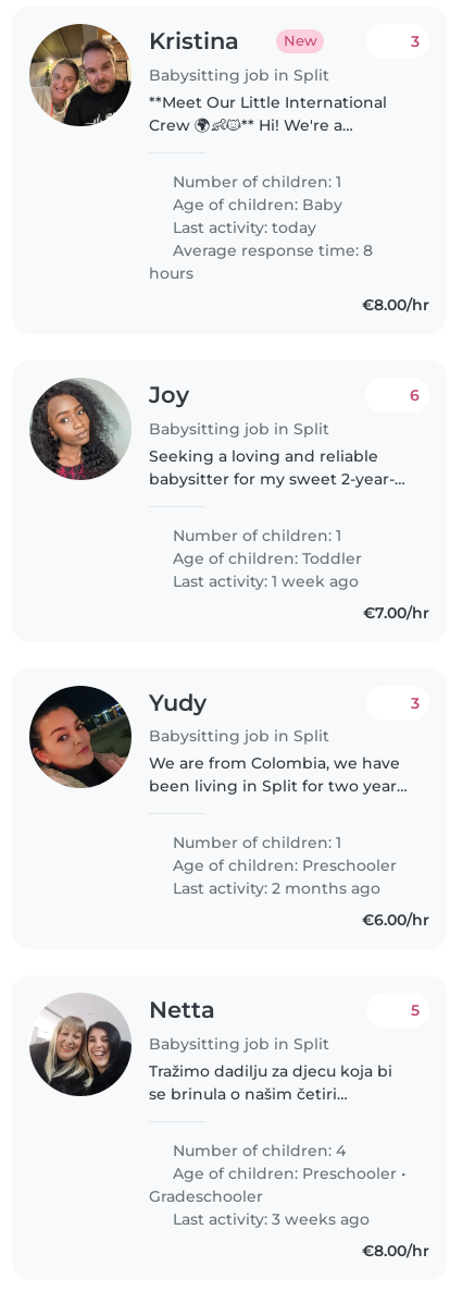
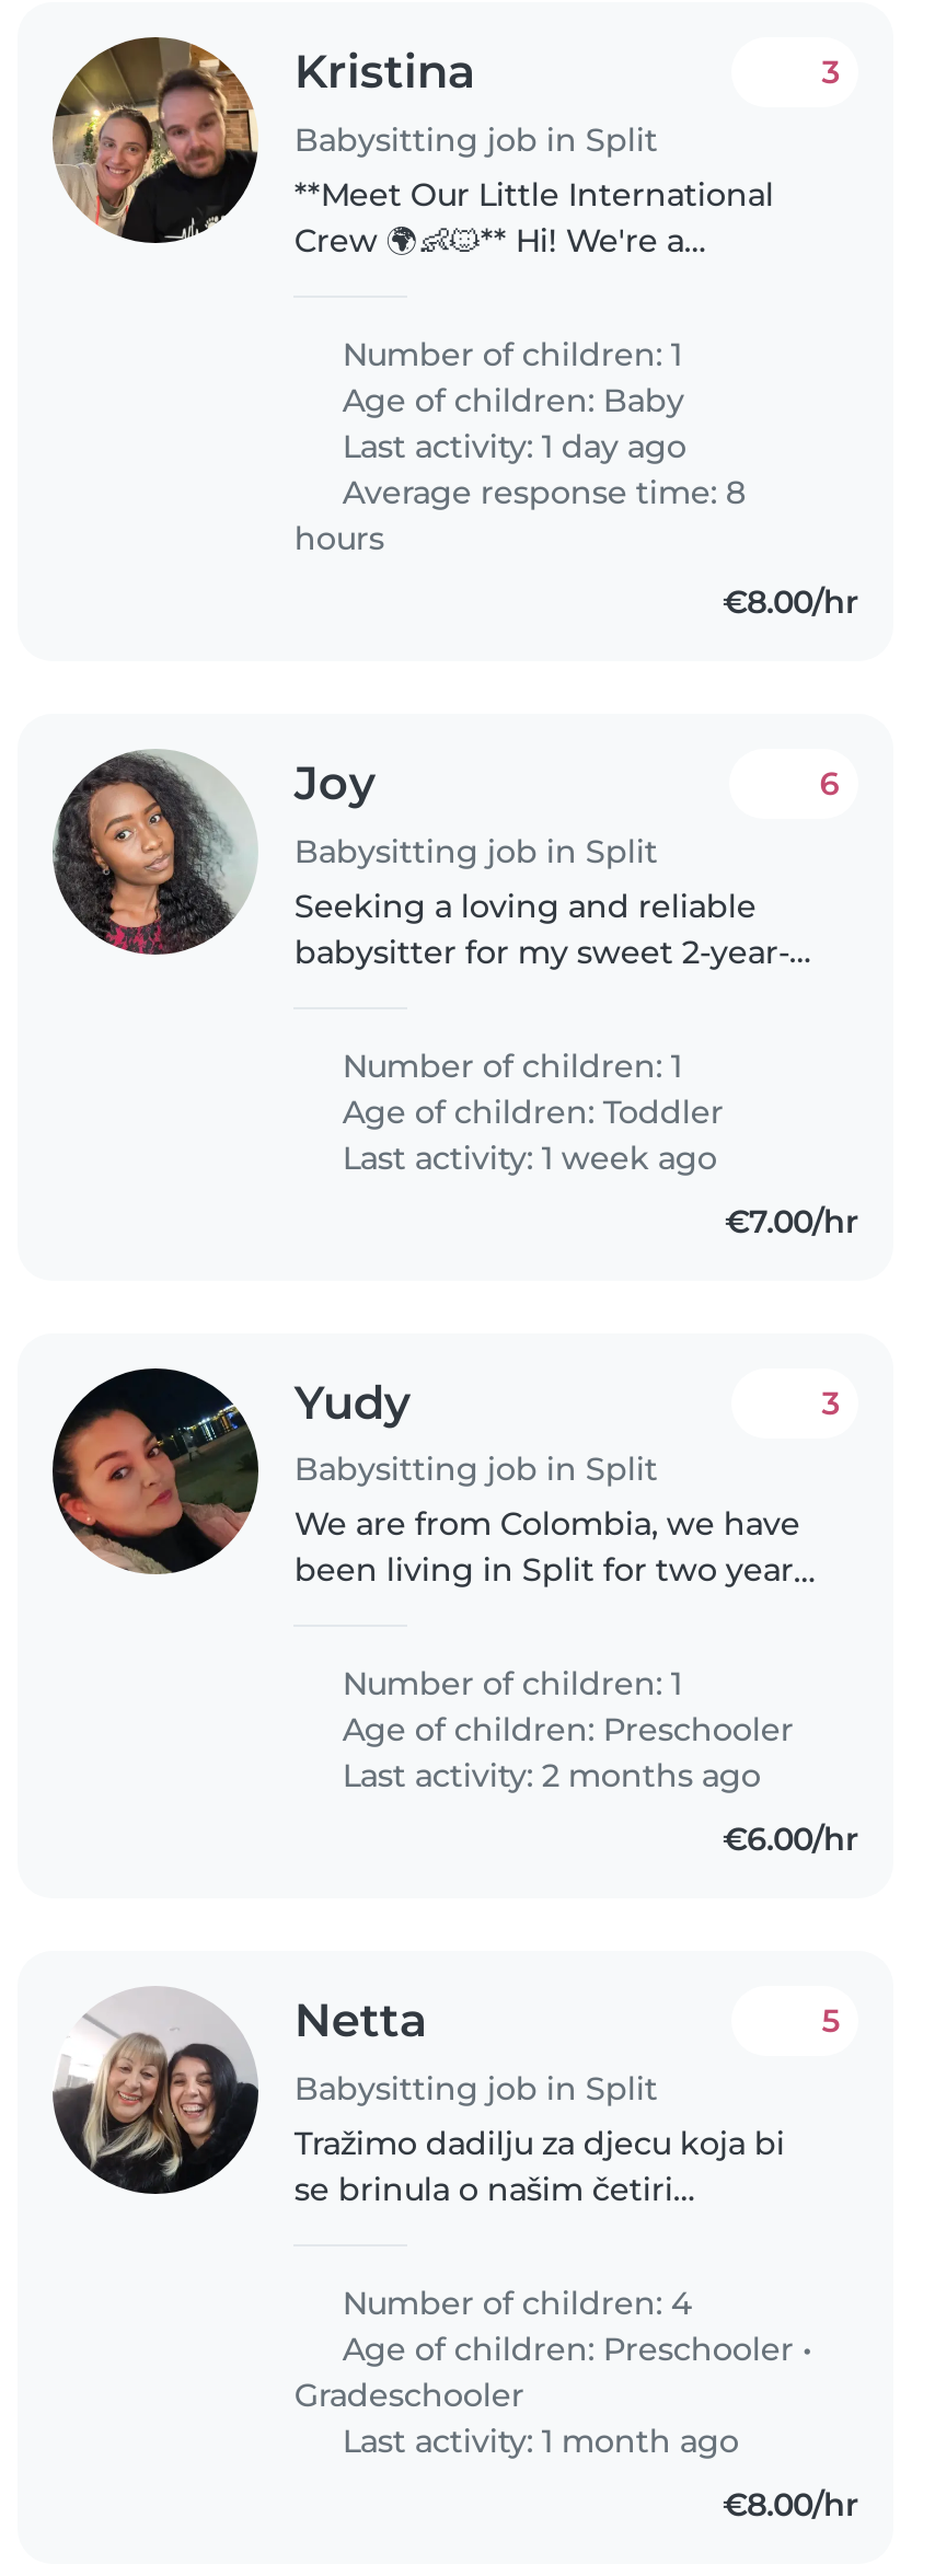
- New

- Last activity: today
+ Last activity: 1 day ago

- Last activity: 3 weeks ago
+ Last activity: 1 month ago
